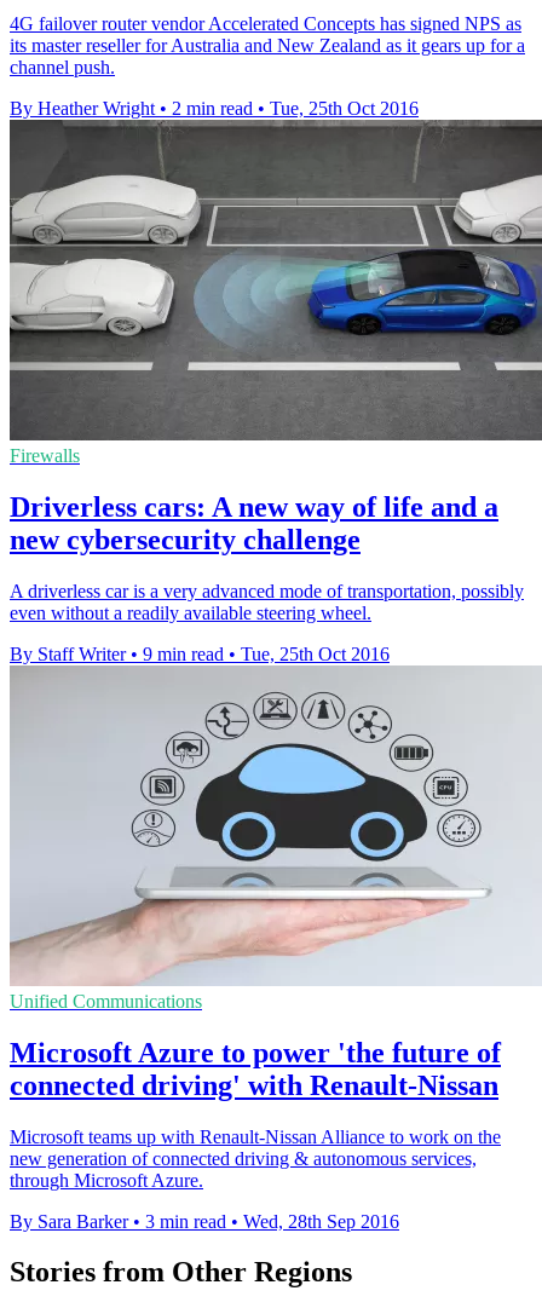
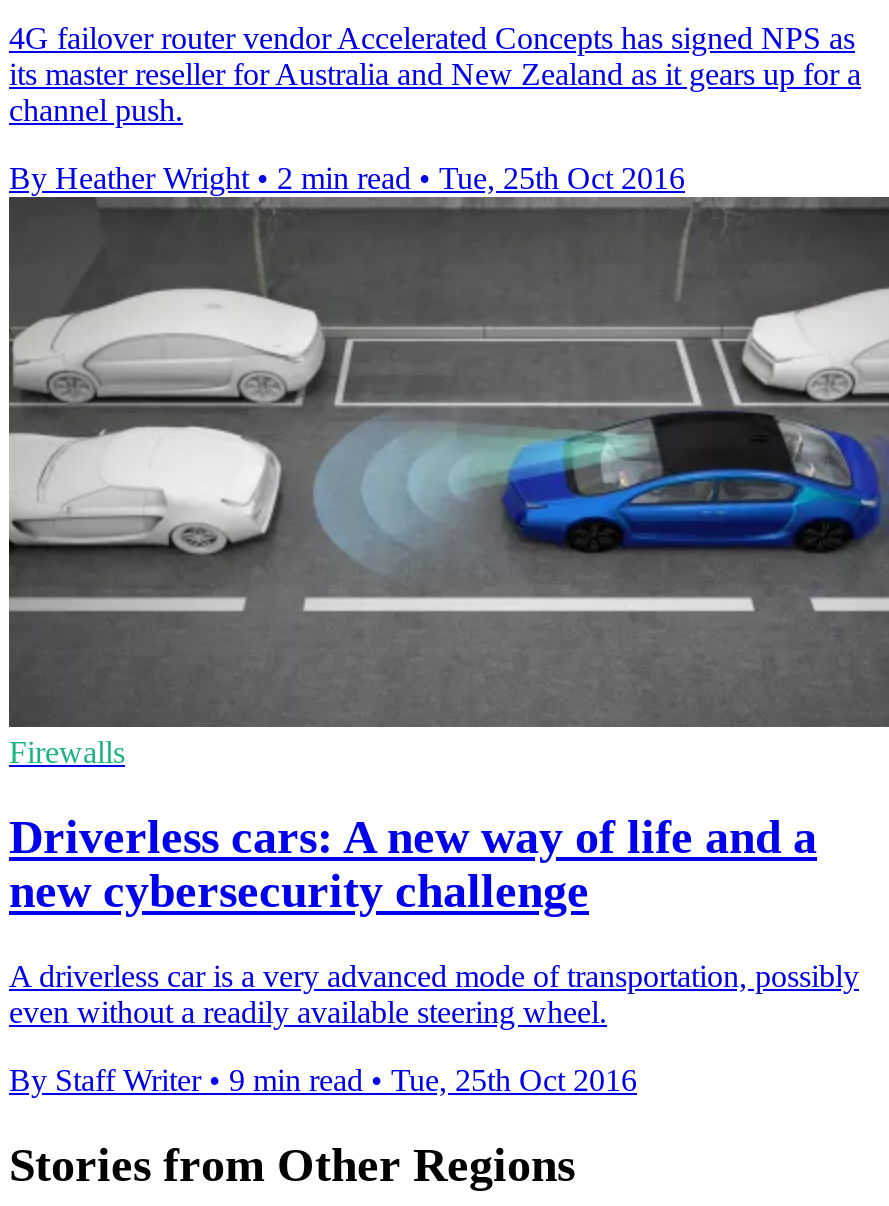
- [image]
- Unified Communications
- Microsoft Azure to power 'the future of
- connected driving' with Renault-Nissan
- Microsoft teams up with Renault-Nissan Alliance to work on the
- new generation of connected driving & autonomous services,
- through Microsoft Azure.
- By Sara Barker • 3 min read • Wed, 28th Sep 2016
